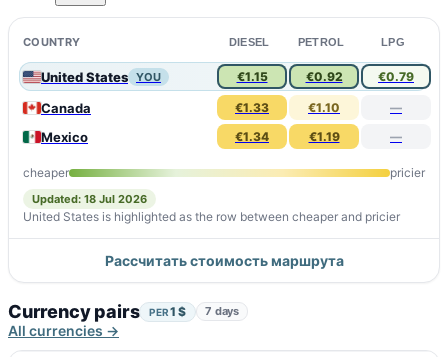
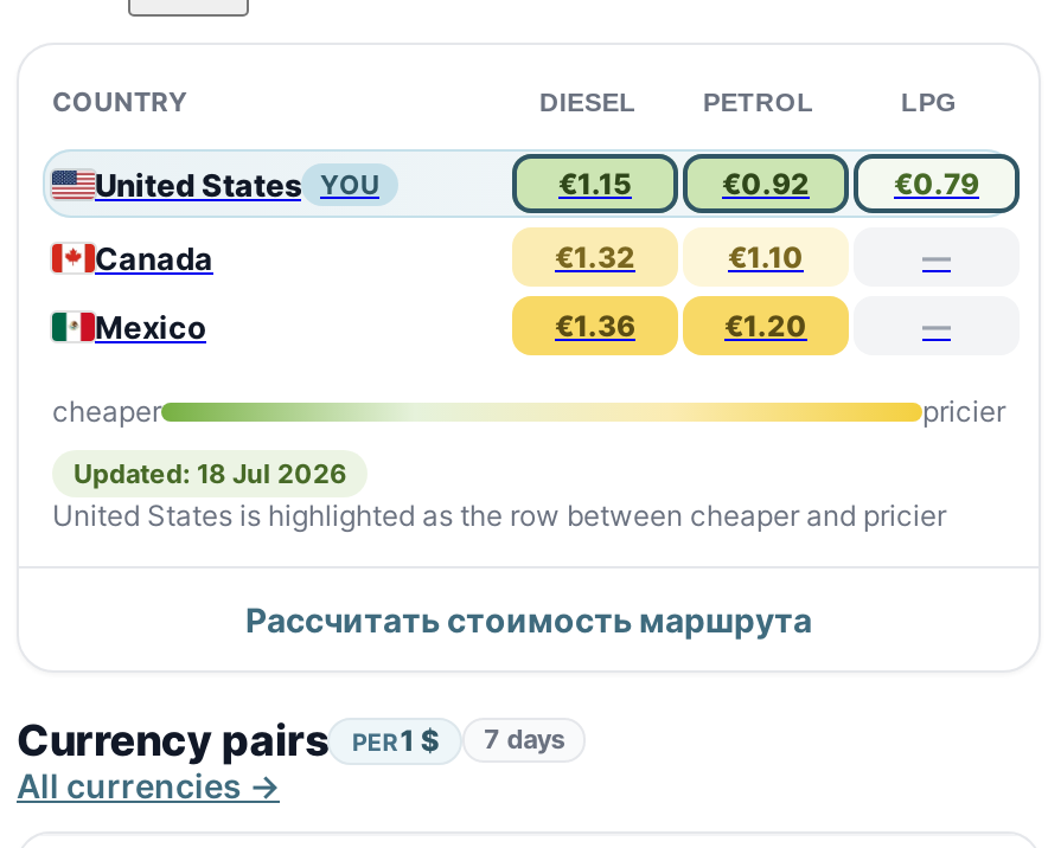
- €1.33
+ €1.32

- €1.34
+ €1.36

- €1.19
+ €1.20
